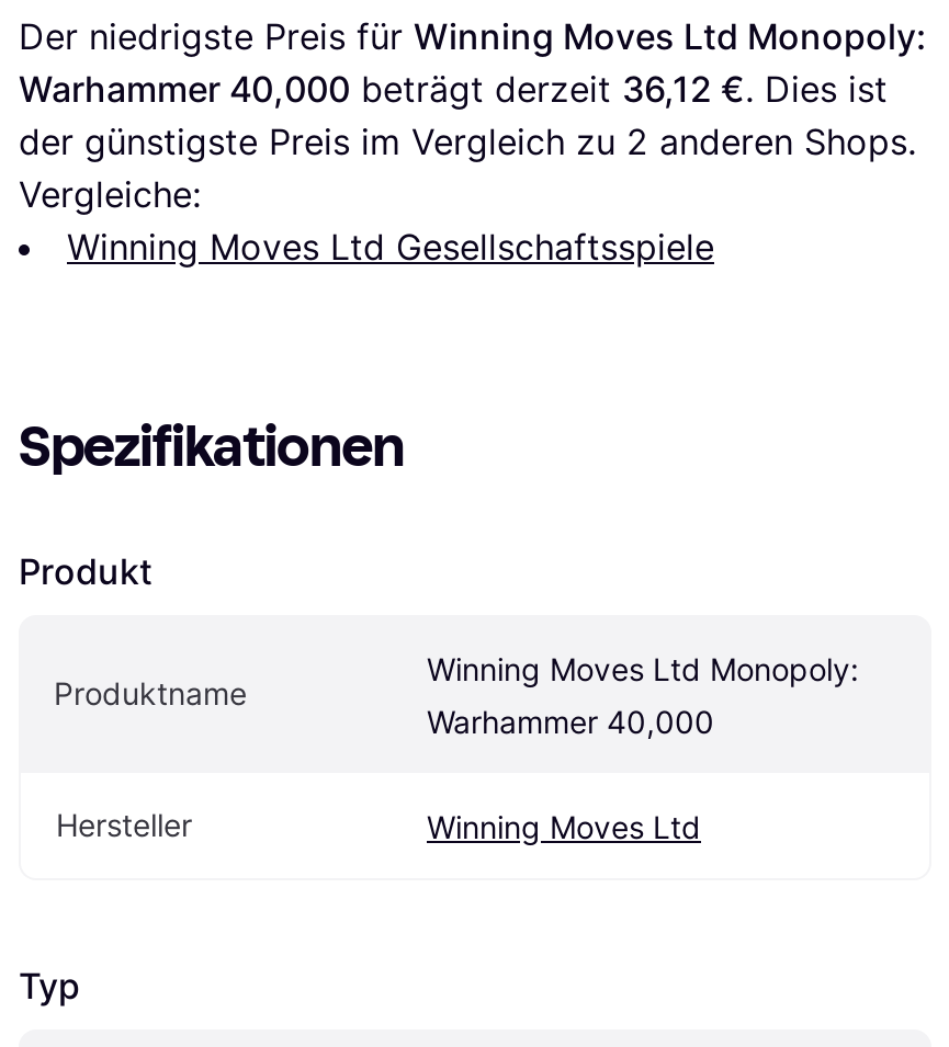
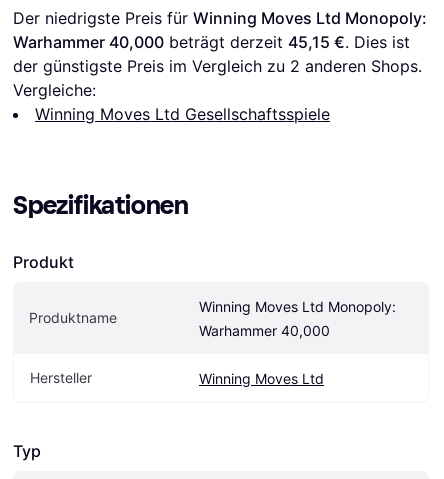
- Warhammer 40,000 beträgt derzeit 36,12 €. Dies ist
+ Warhammer 40,000 beträgt derzeit 45,15 €. Dies ist
